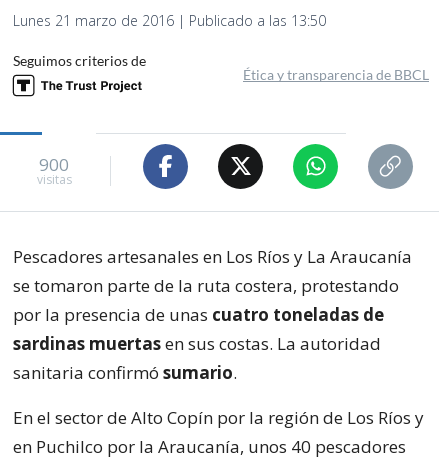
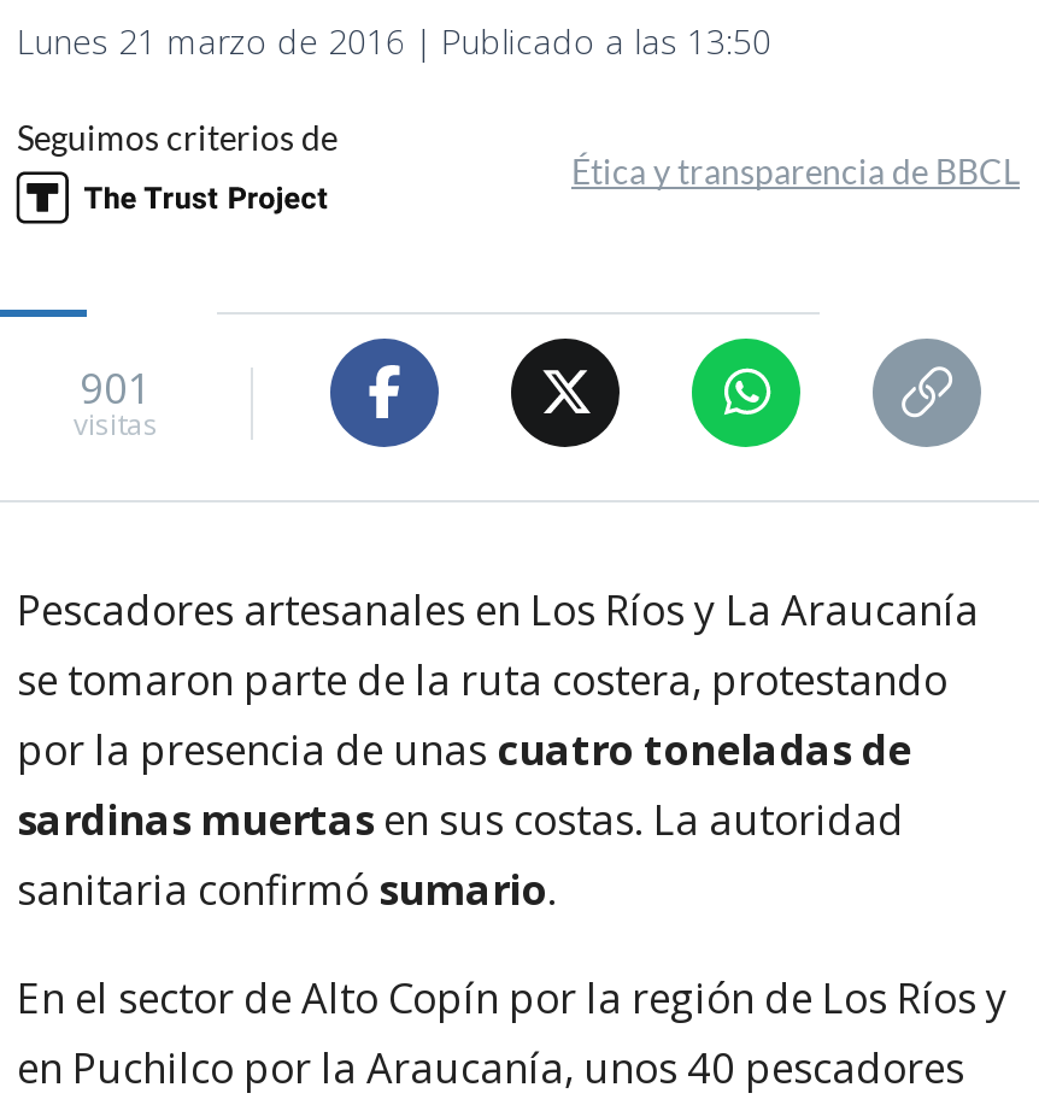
- 900
+ 901
